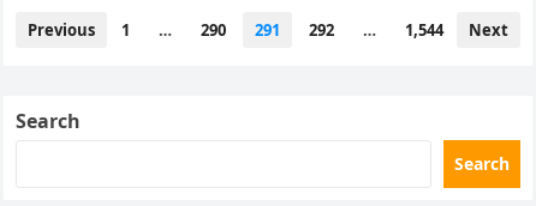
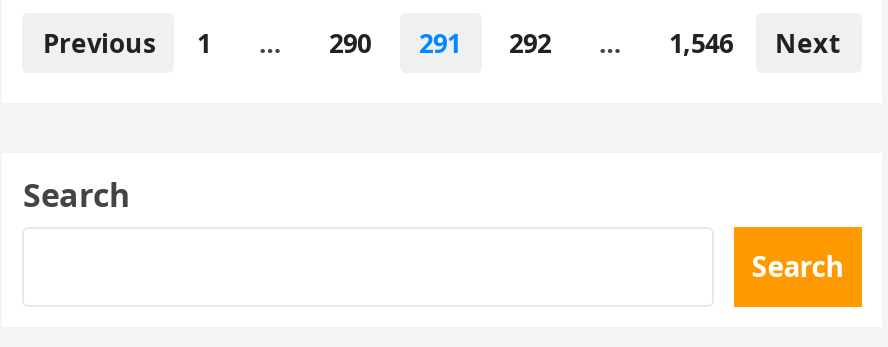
- 1,544
+ 1,546
